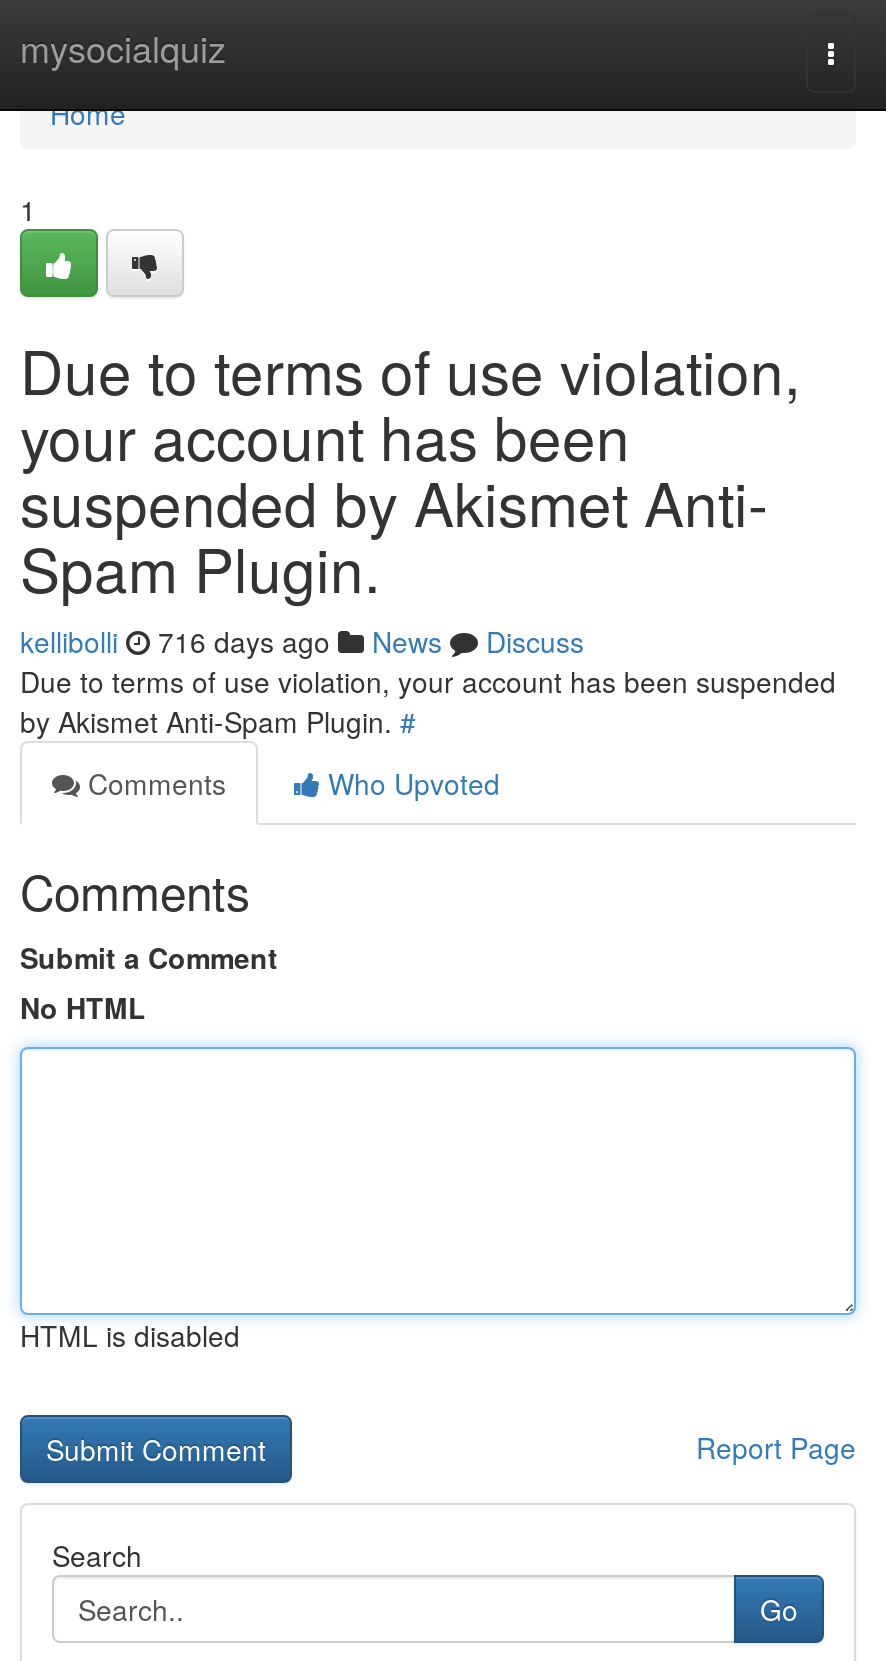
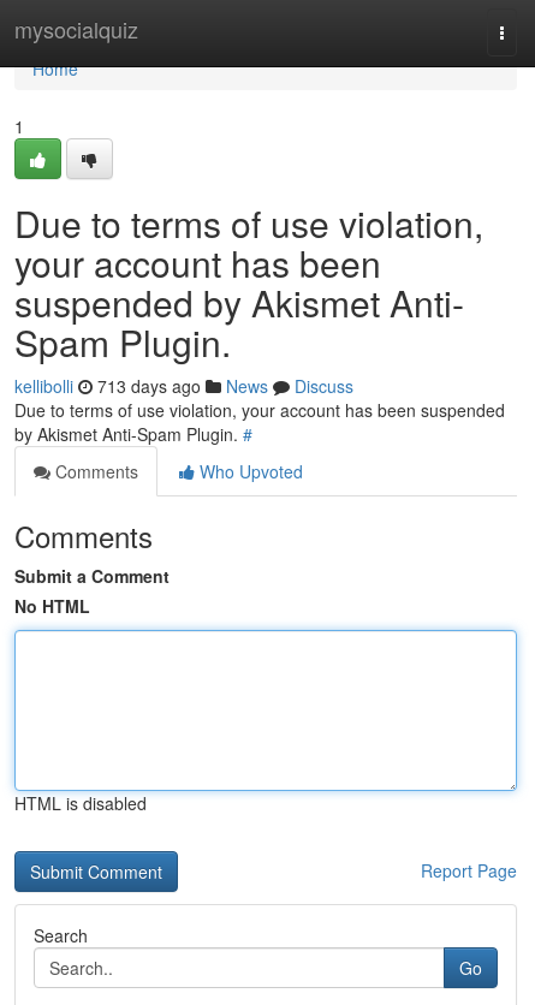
- kellibolli 716 days ago News Discuss
+ kellibolli 713 days ago News Discuss
